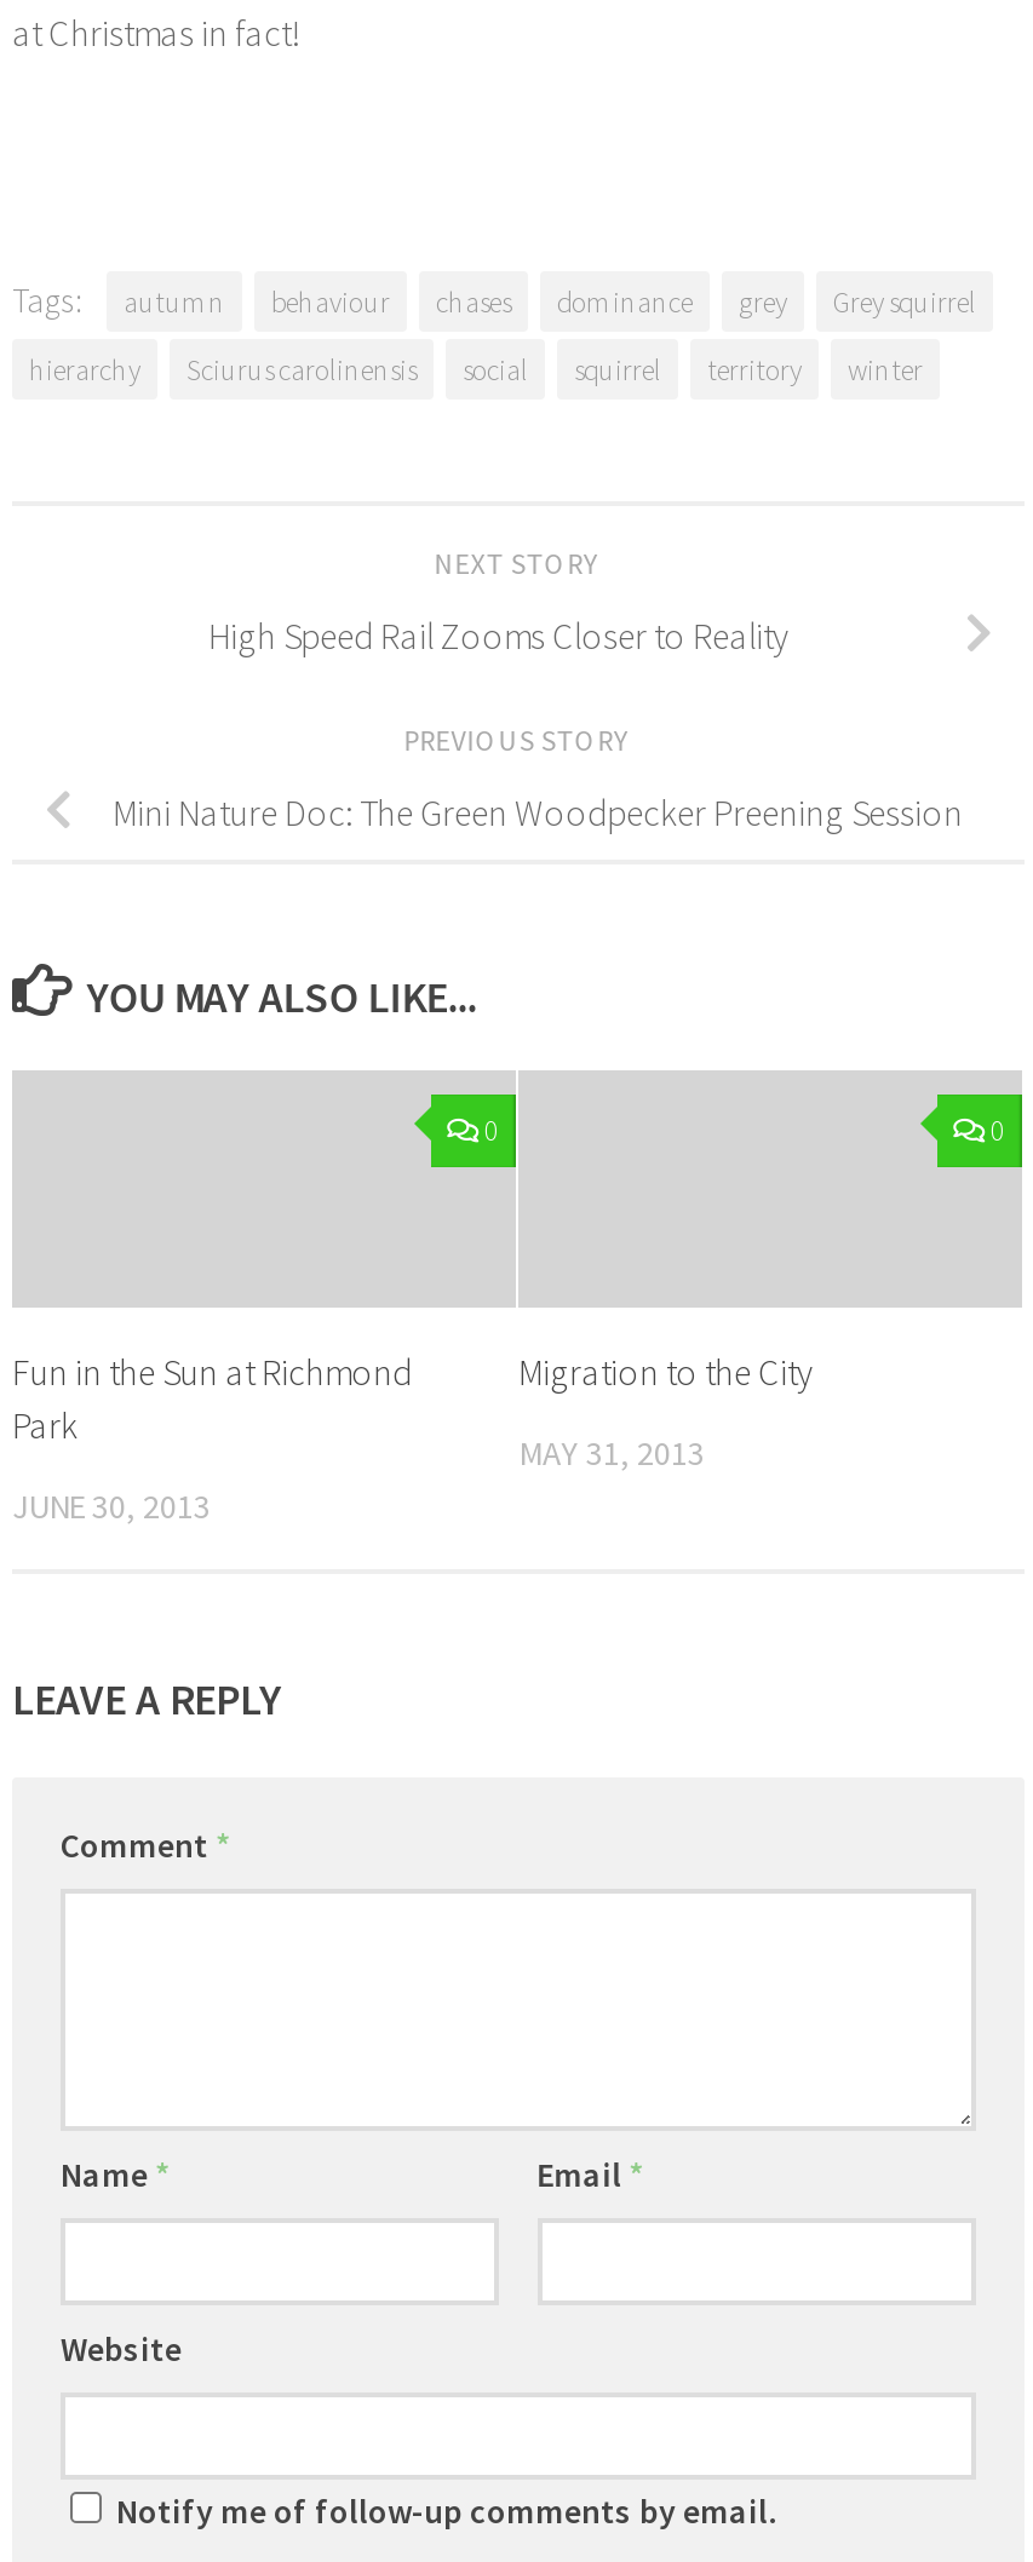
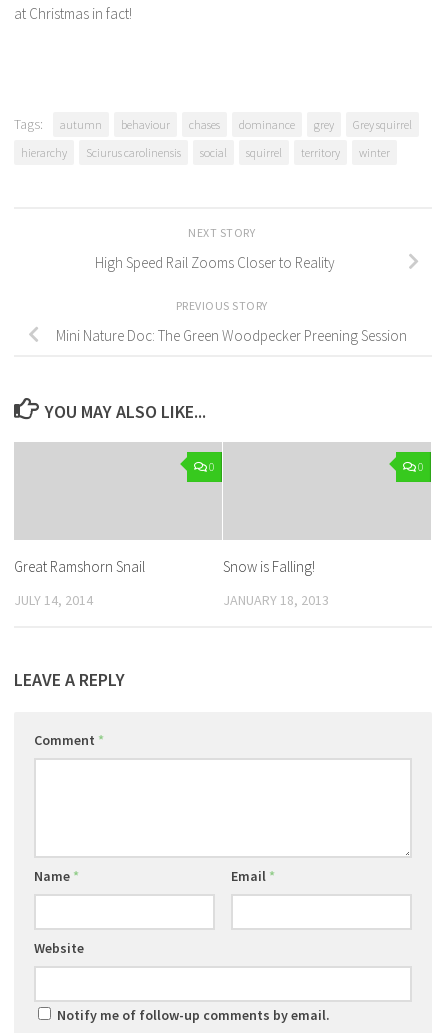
- Fun in the Sun at Richmond
- Park
+ Great Ramshorn Snail

- Migration to the City
+ Snow is Falling!

- MAY 31, 2013
+ JANUARY 18, 2013

- JUNE 30, 2013
+ JULY 14, 2014
